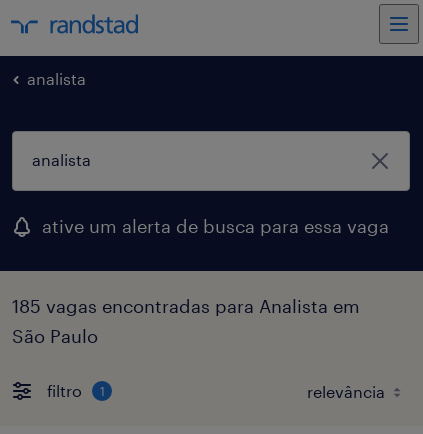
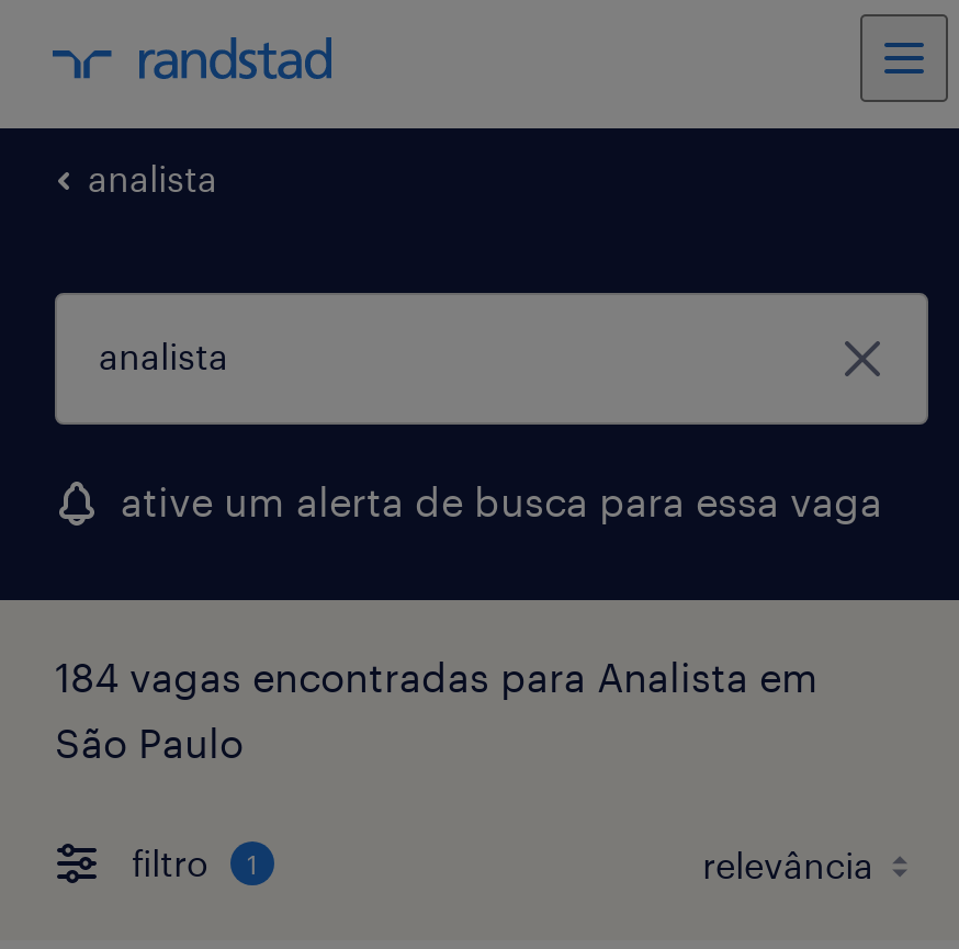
- 185 vagas encontradas para Analista em
+ 184 vagas encontradas para Analista em
